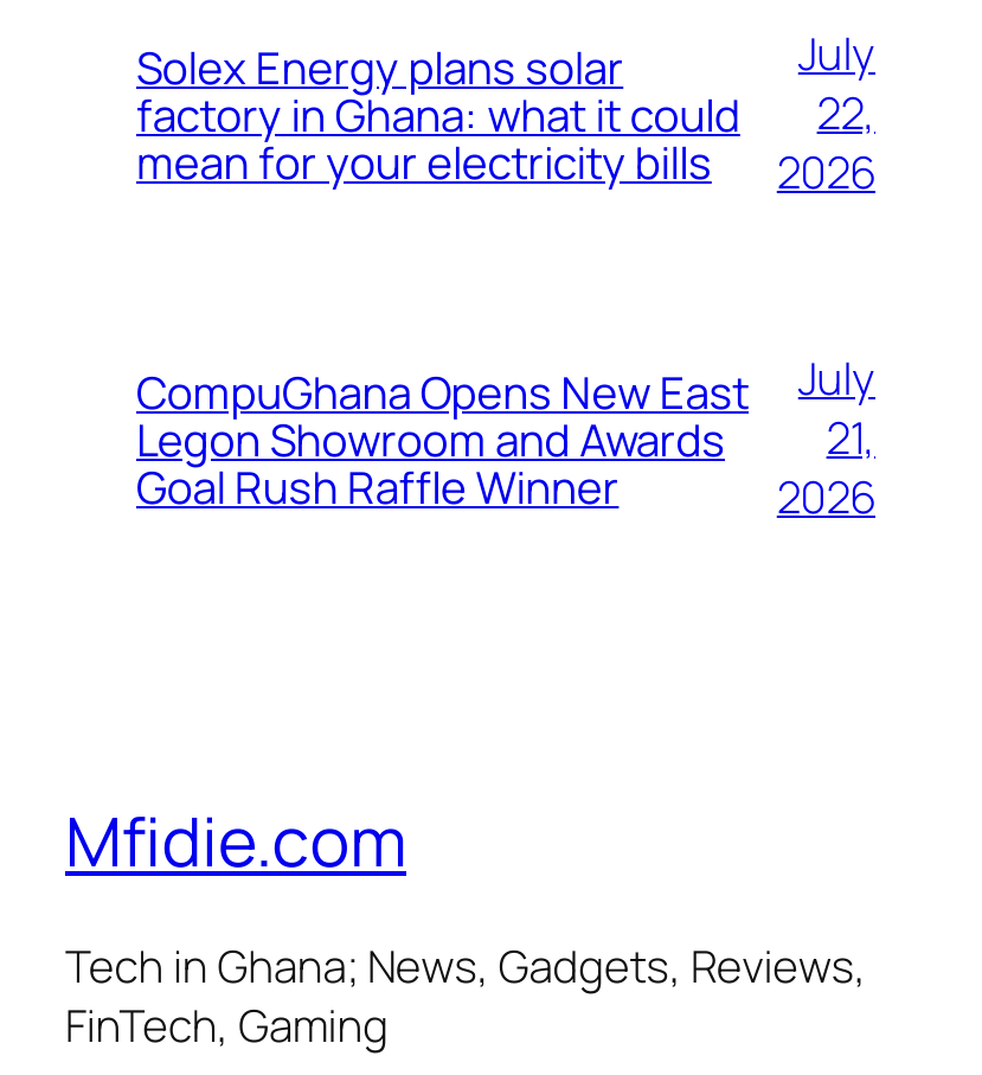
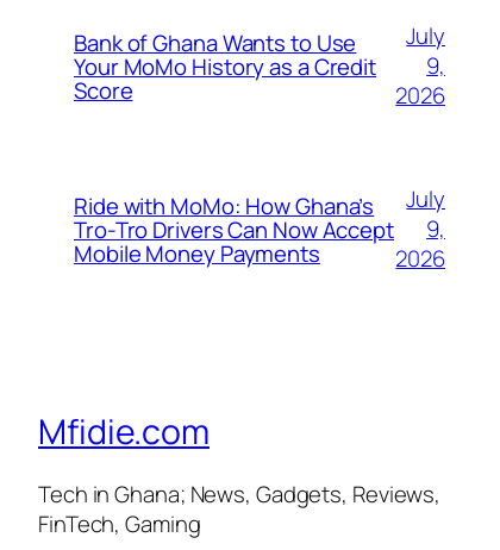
- Solex Energy plans solar
- factory in Ghana: what it could
- mean for your electricity bills
+ Bank of Ghana Wants to Use
+ Your MoMo History as a Credit
+ Score

- 22,
+ 9,

- CompuGhana Opens New East
- Legon Showroom and Awards
- Goal Rush Raffle Winner
+ Ride with MoMo: How Ghana’s
+ Tro-Tro Drivers Can Now Accept
+ Mobile Money Payments

- 21,
+ 9,
